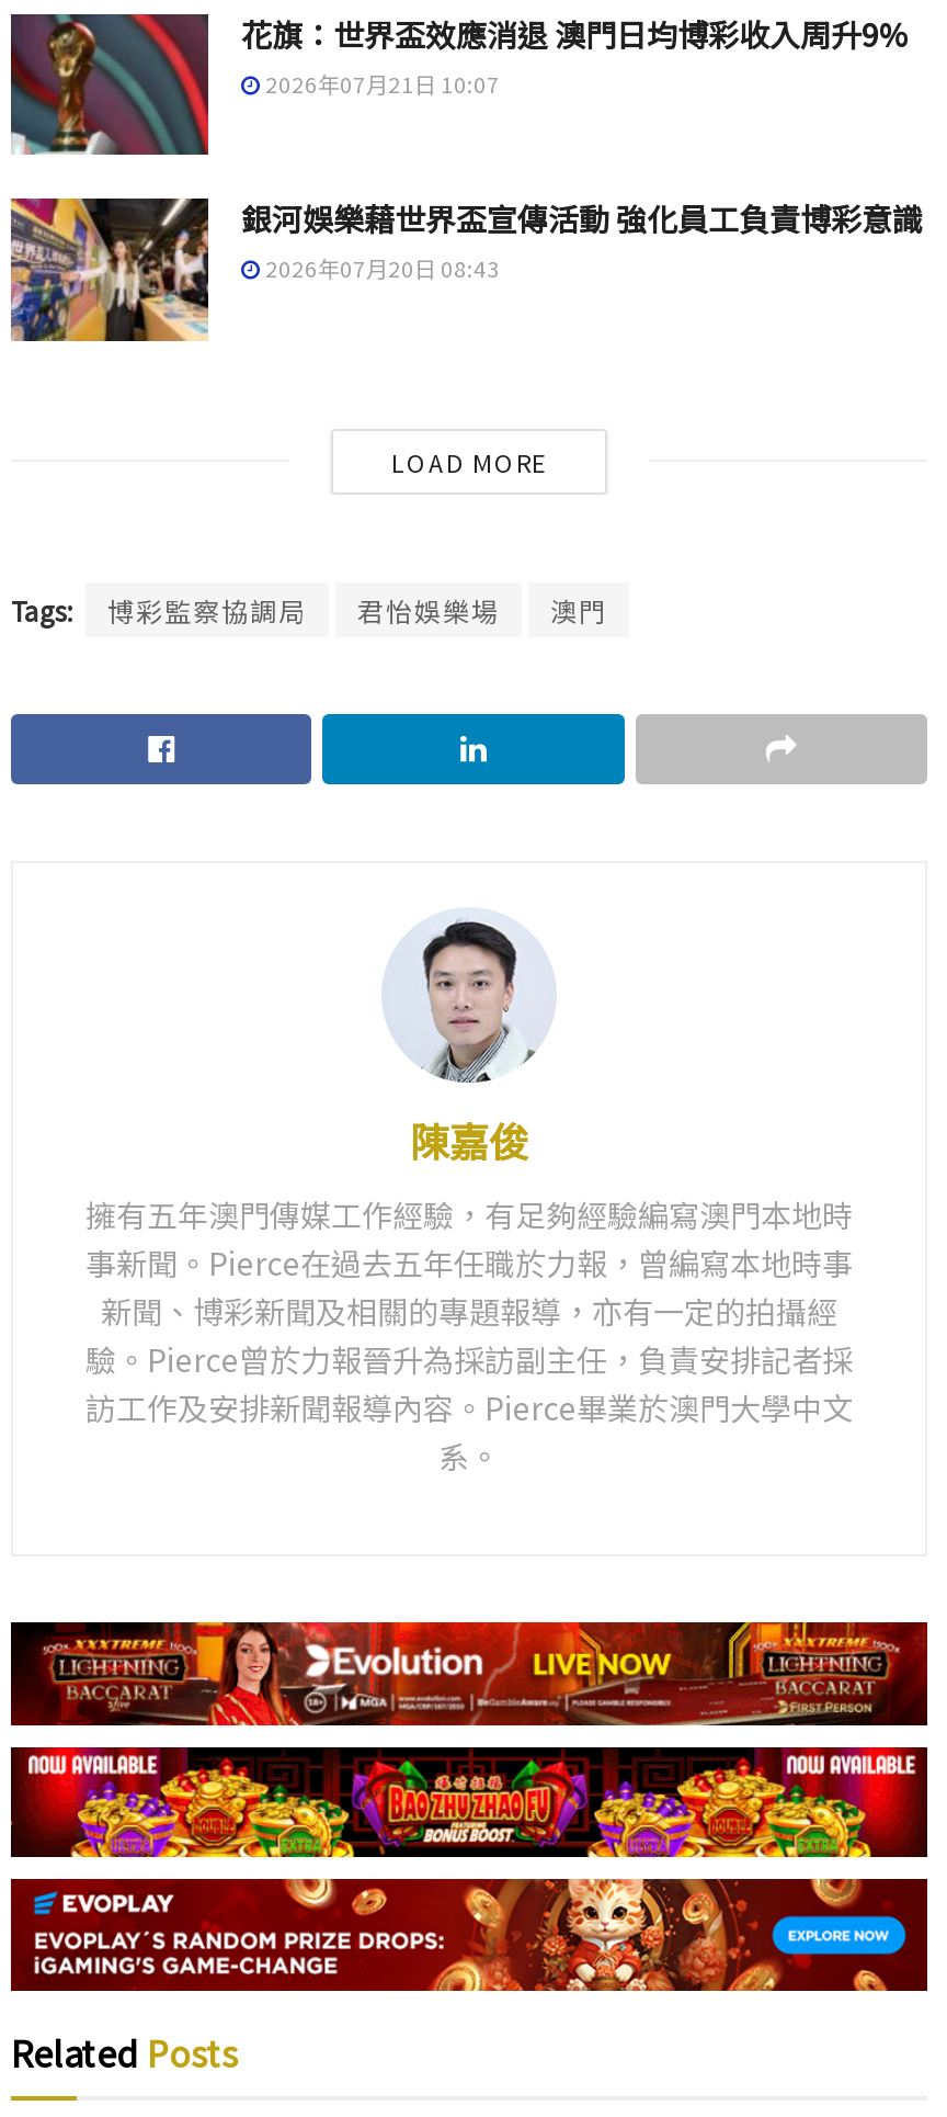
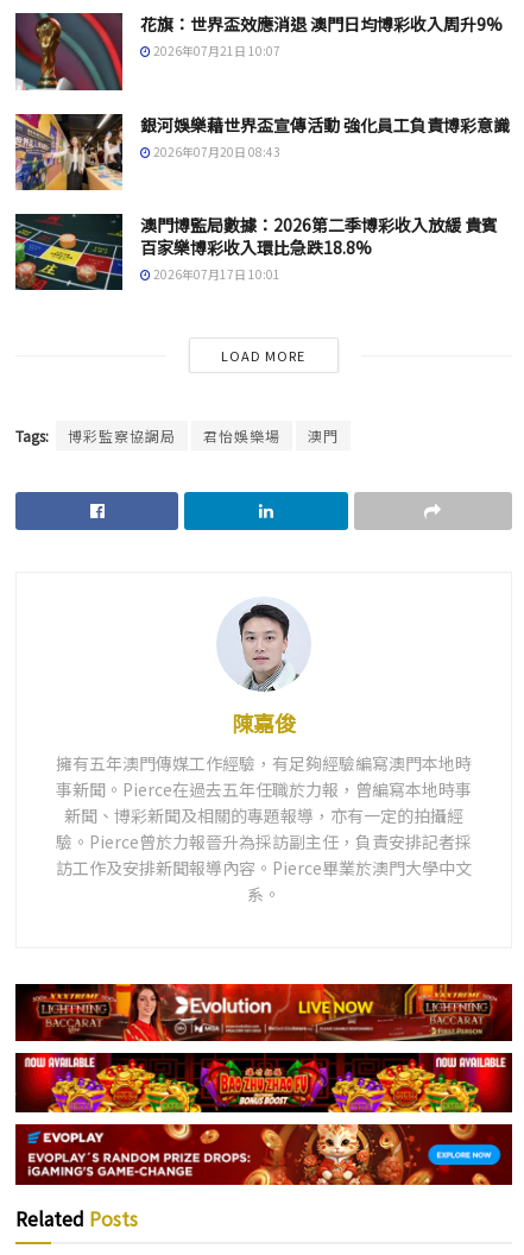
+ [image]
+ 澳門博監局數據：2026第二季博彩收入放緩 貴賓
+ 百家樂博彩收入環比急跌18.8%
+ 2026年07月17日 10:01
